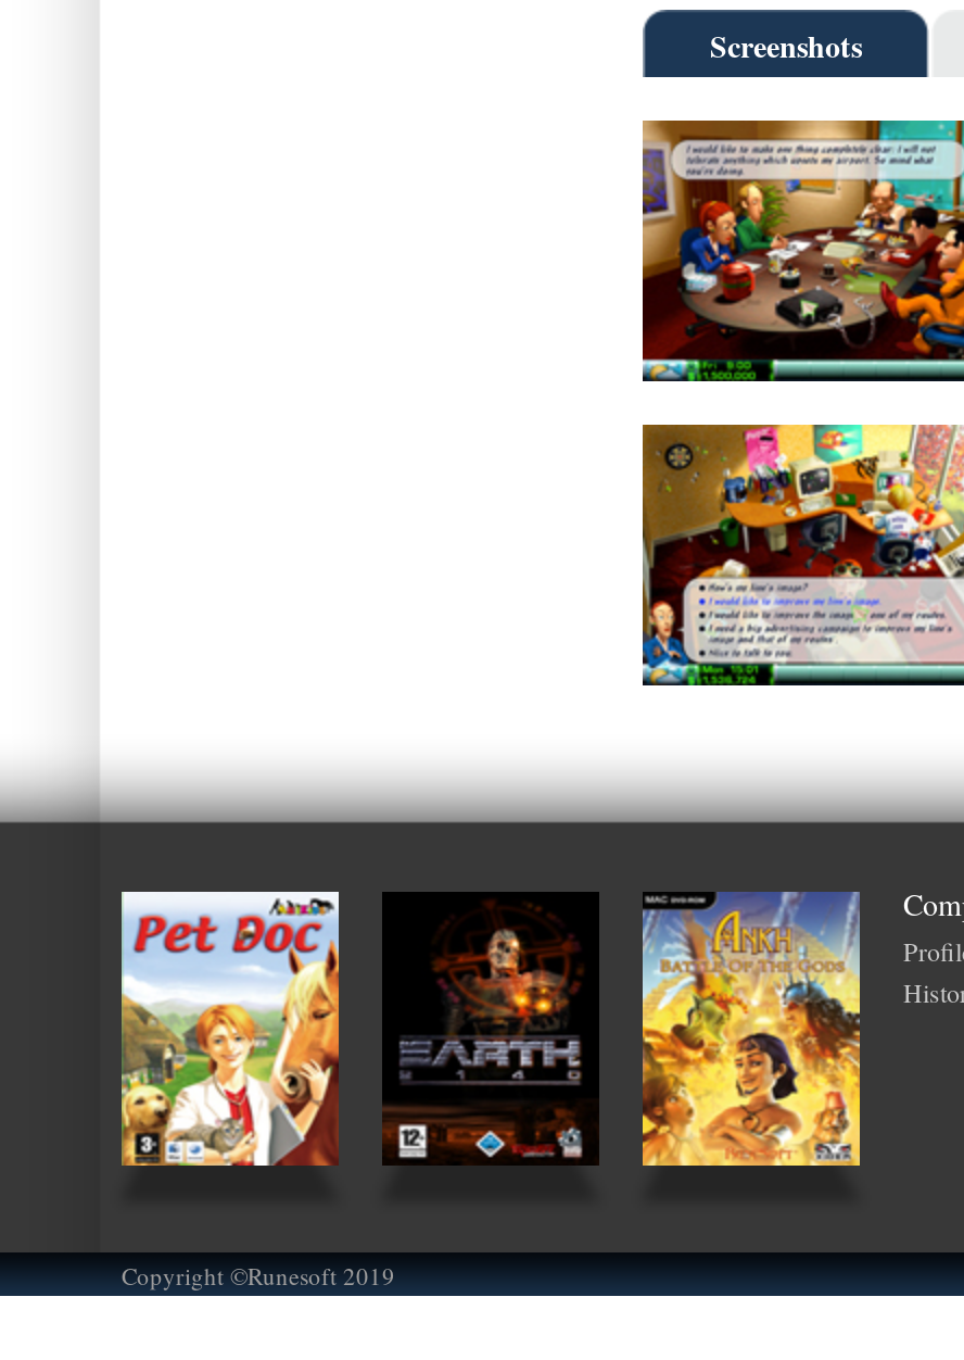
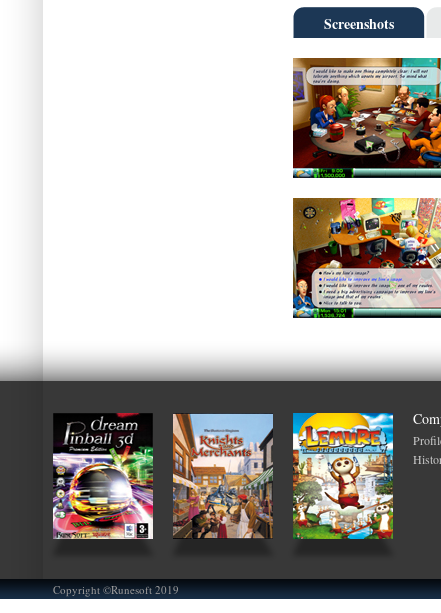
- [image]
+ [image]

- [image]
+ [image]

- [image]
+ [image]
